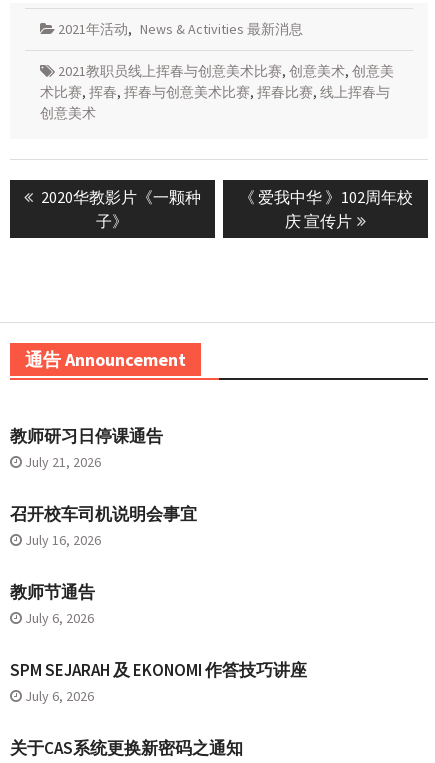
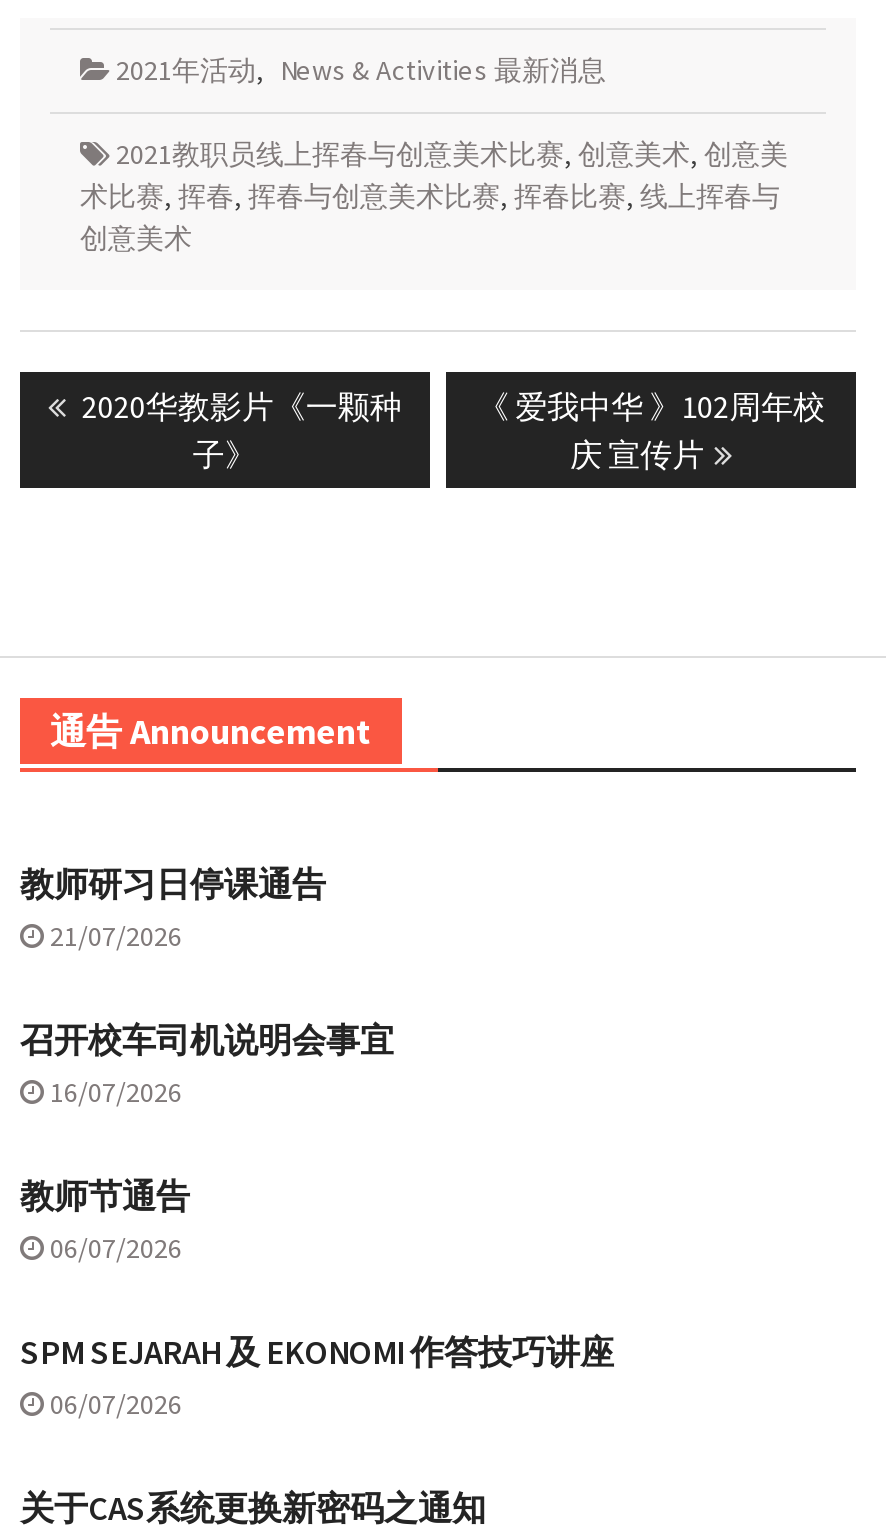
- July 21, 2026
+ 21/07/2026

- July 16, 2026
+ 16/07/2026

- July 6, 2026
+ 06/07/2026

- July 6, 2026
+ 06/07/2026
